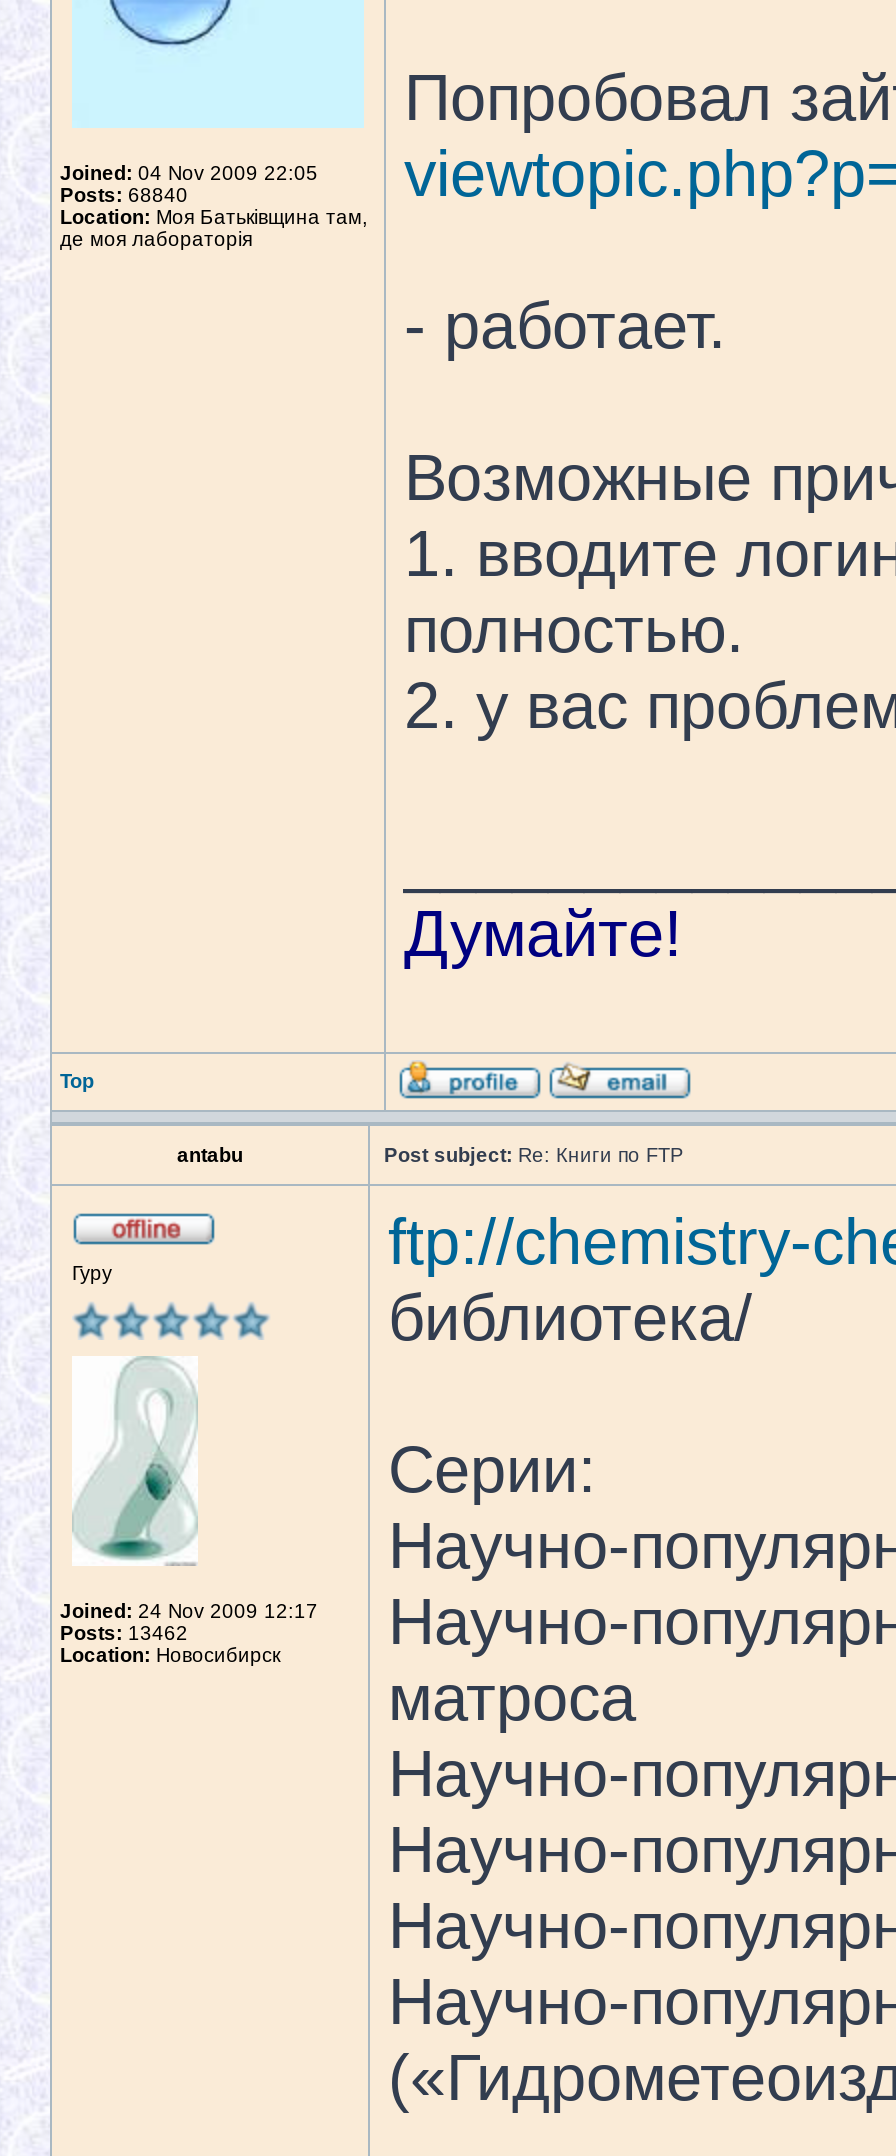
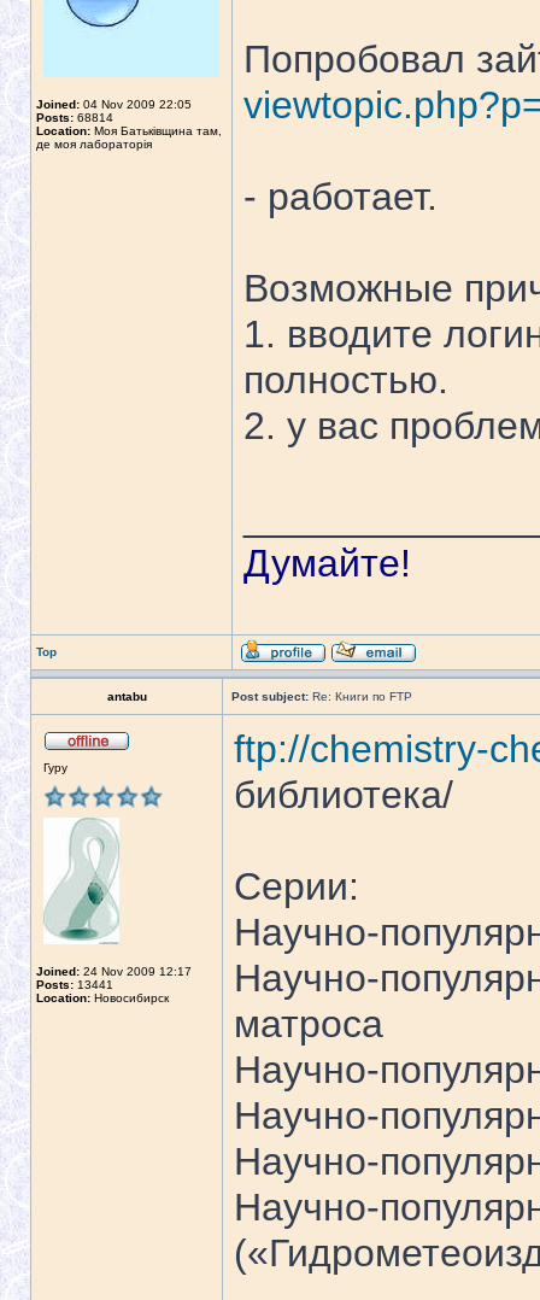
- Posts: 68840
+ Posts: 68814

- Posts: 13462
+ Posts: 13441
